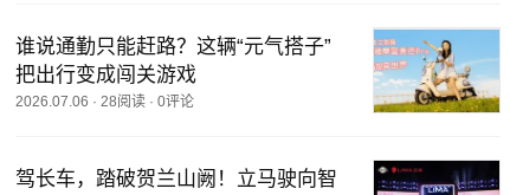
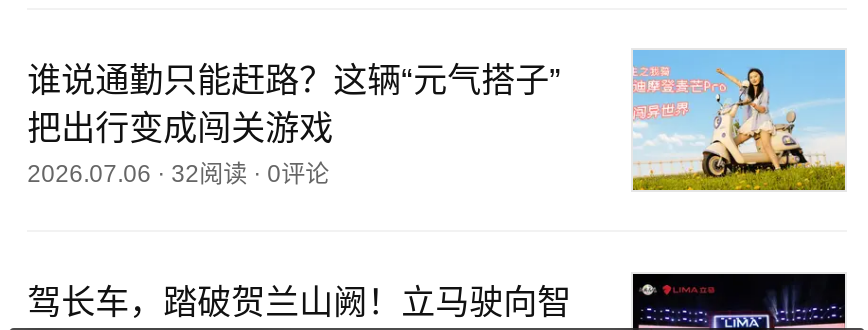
- 2026.07.06 · 28阅读· 0评论
+ 2026.07.06 · 32阅读· 0评论
